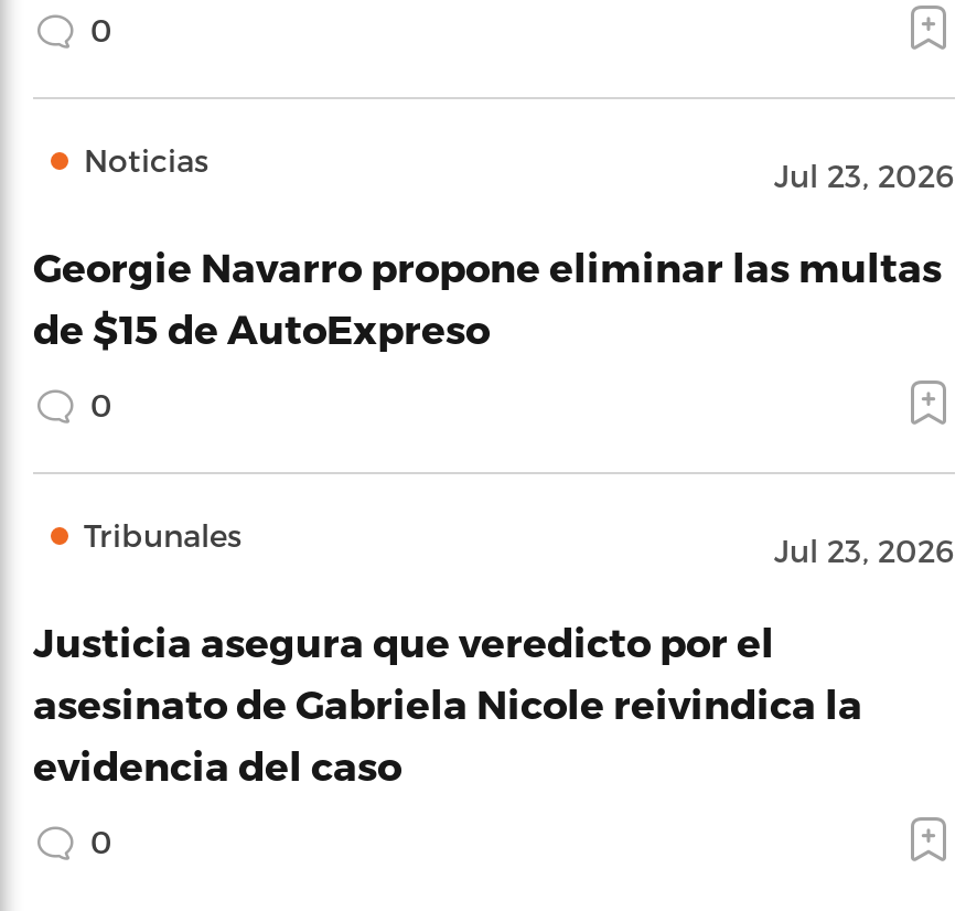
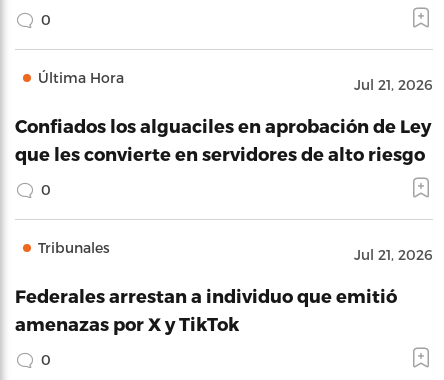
- Noticias
- Jul 23, 2026
+ Última Hora
+ Jul 21, 2026

- Georgie Navarro propone eliminar las multas
- de $15 de AutoExpreso
+ Confiados los alguaciles en aprobación de Ley
+ que les convierte en servidores de alto riesgo

- Jul 23, 2026
+ Jul 21, 2026

- Justicia asegura que veredicto por el
- asesinato de Gabriela Nicole reivindica la
- evidencia del caso
+ Federales arrestan a individuo que emitió
+ amenazas por X y TikTok
